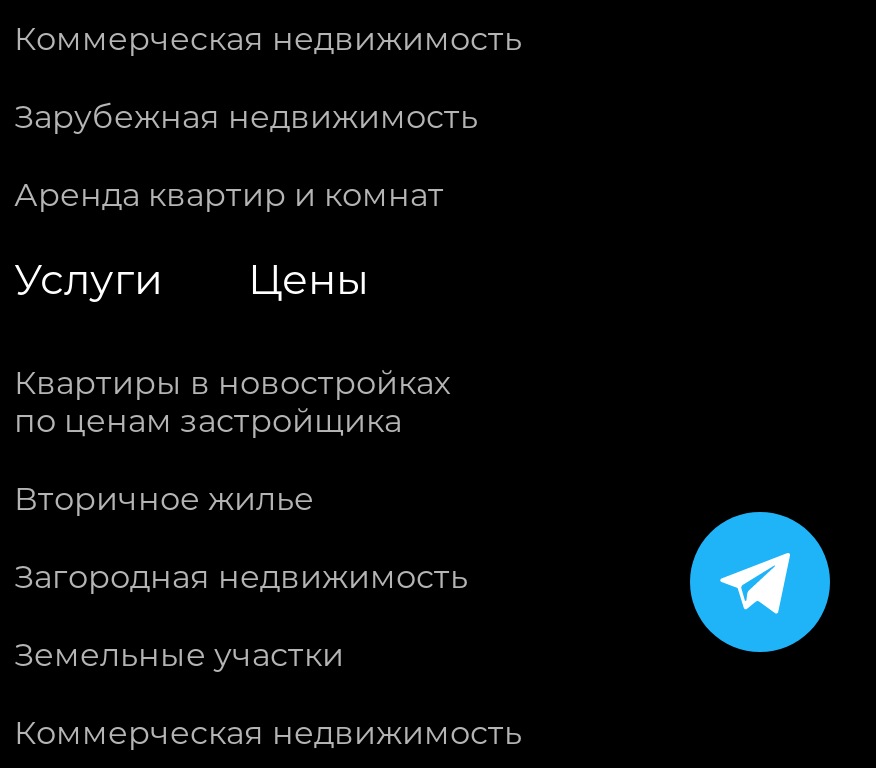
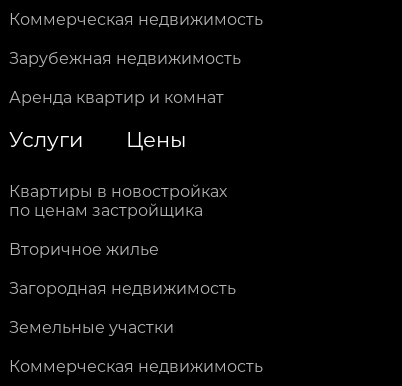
- [image]
